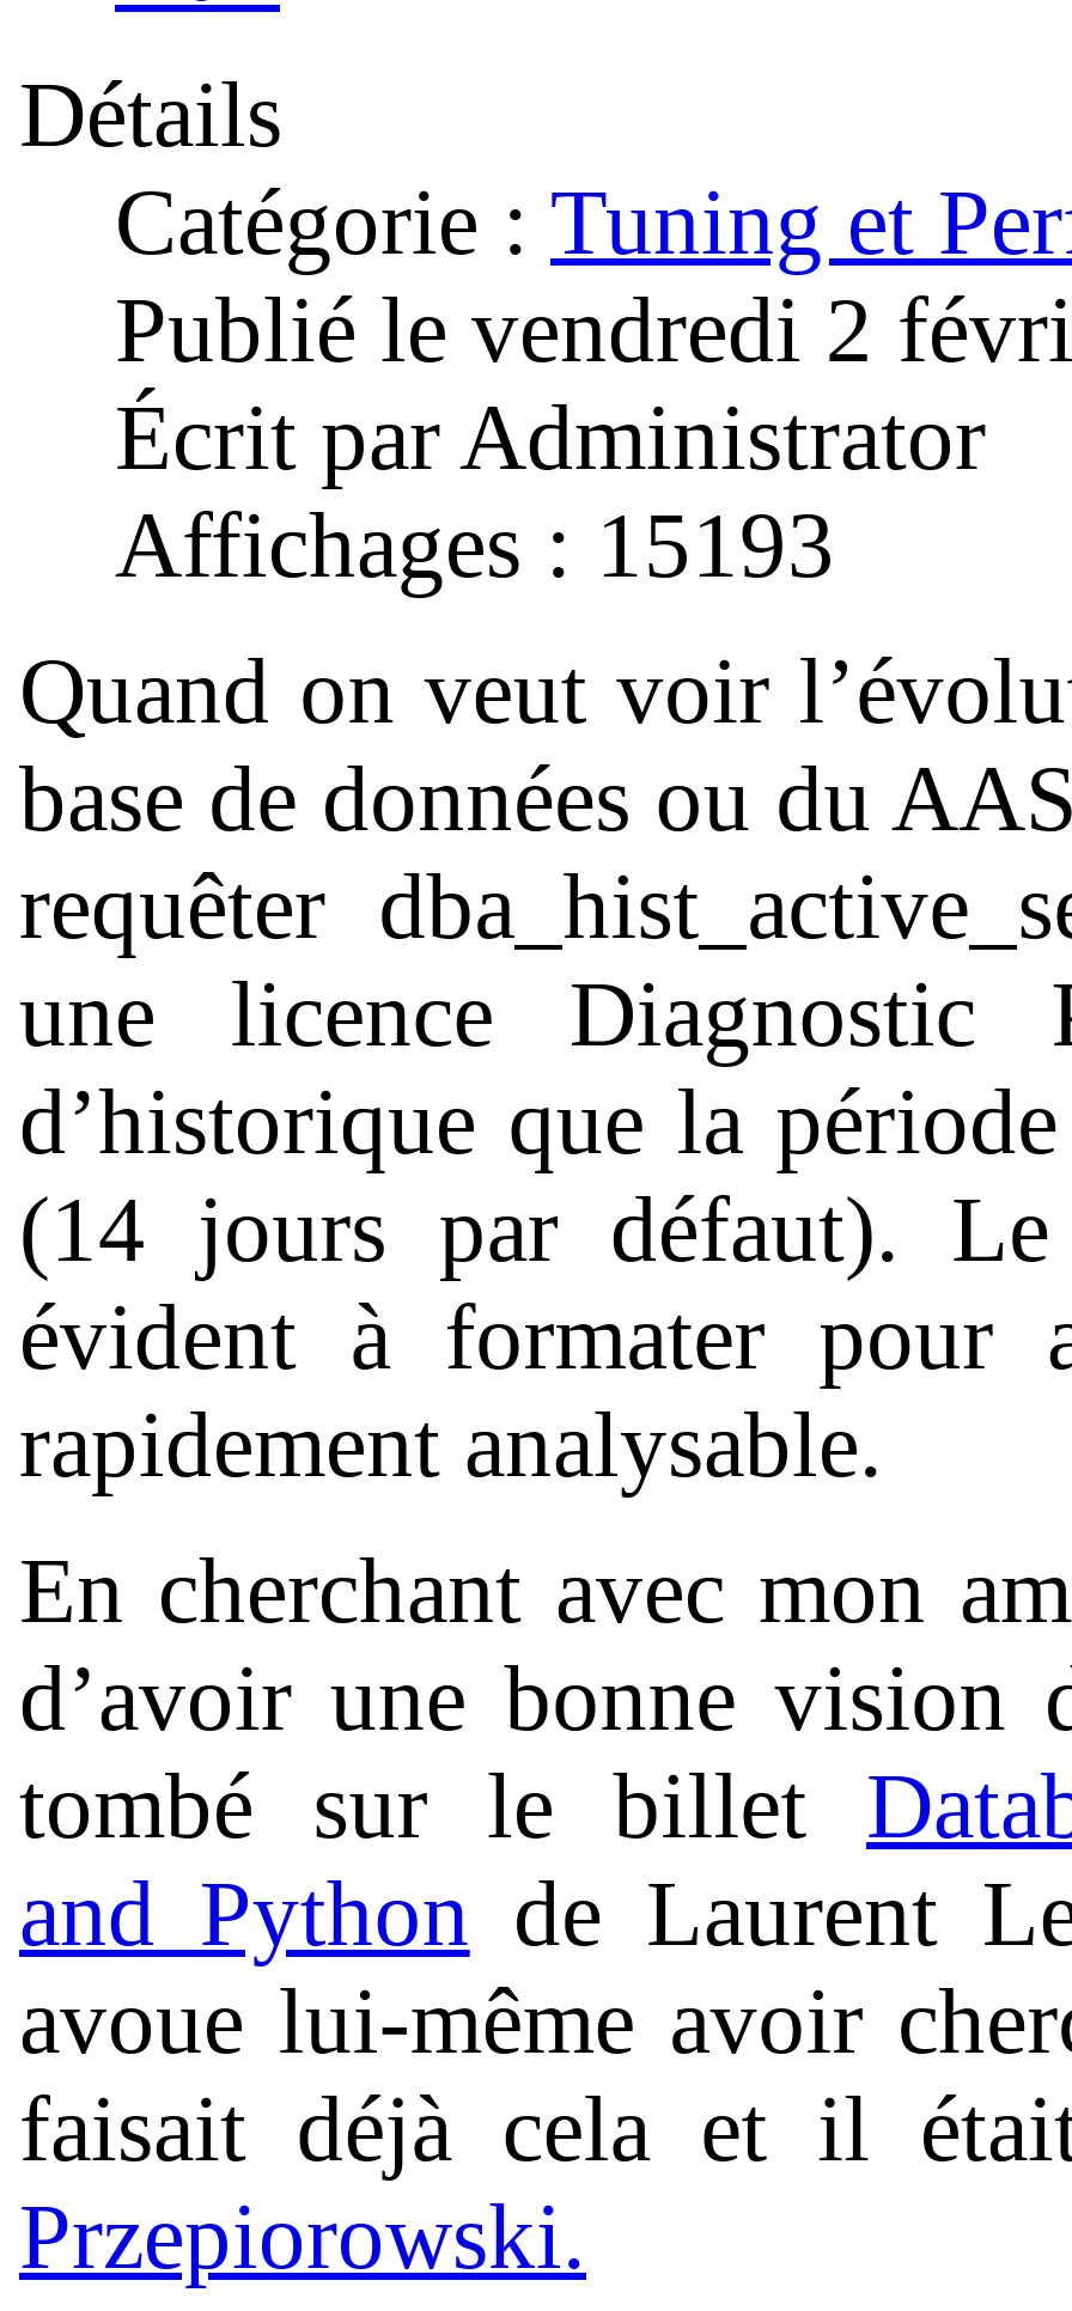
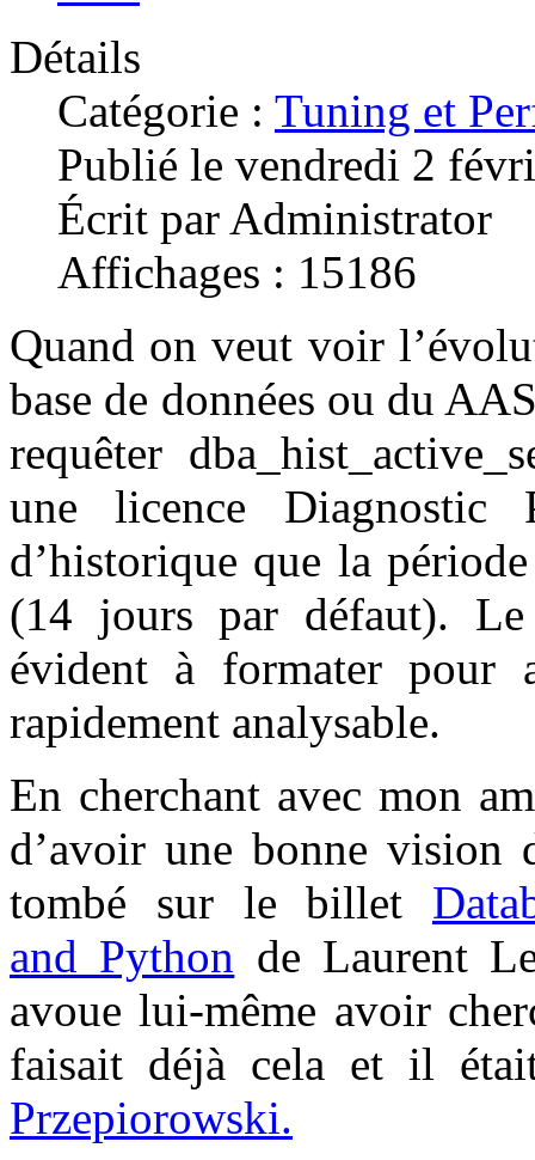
- Affichages : 15193
+ Affichages : 15186
